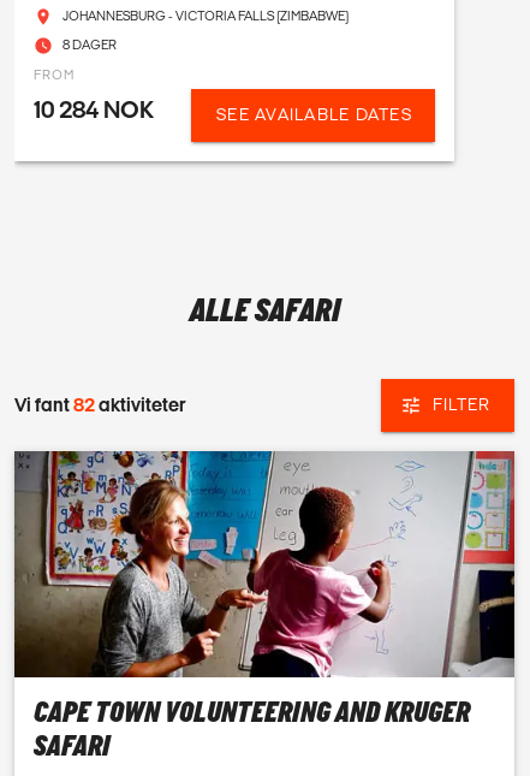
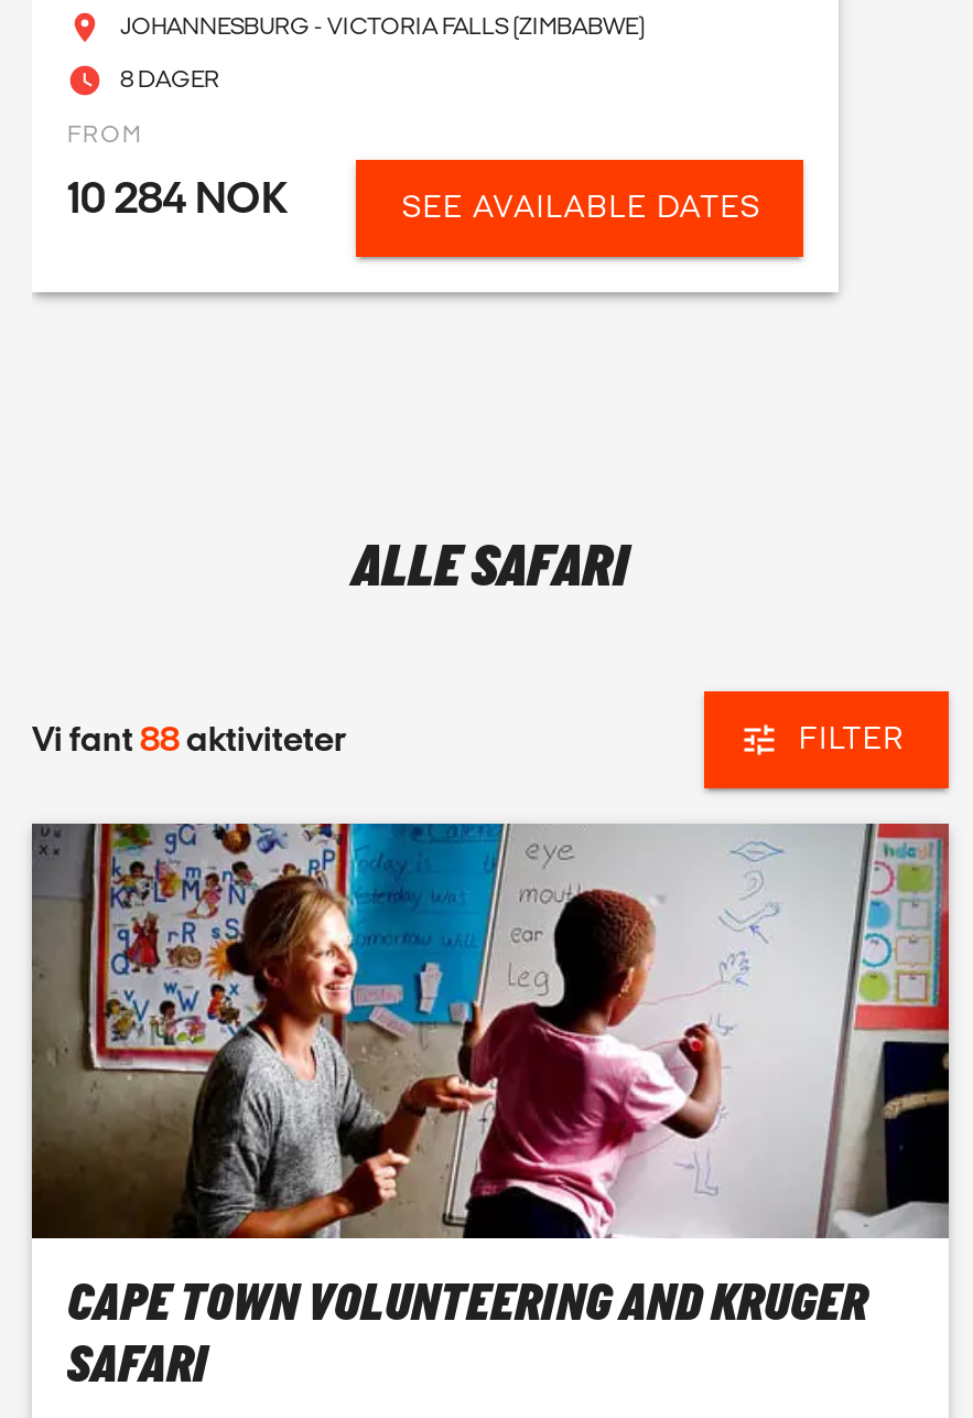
- Vi fant 82 aktiviteter
+ Vi fant 88 aktiviteter
